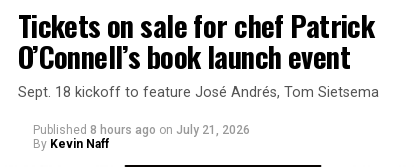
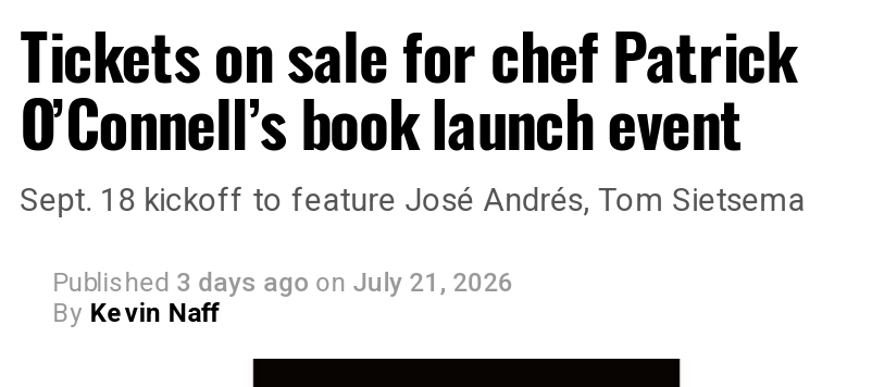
- Published 8 hours ago on July 21, 2026
+ Published 3 days ago on July 21, 2026
